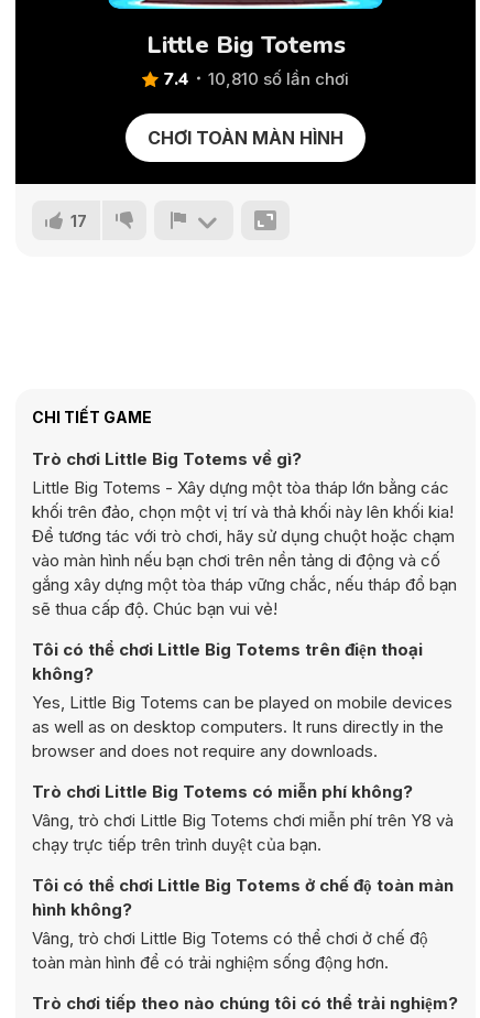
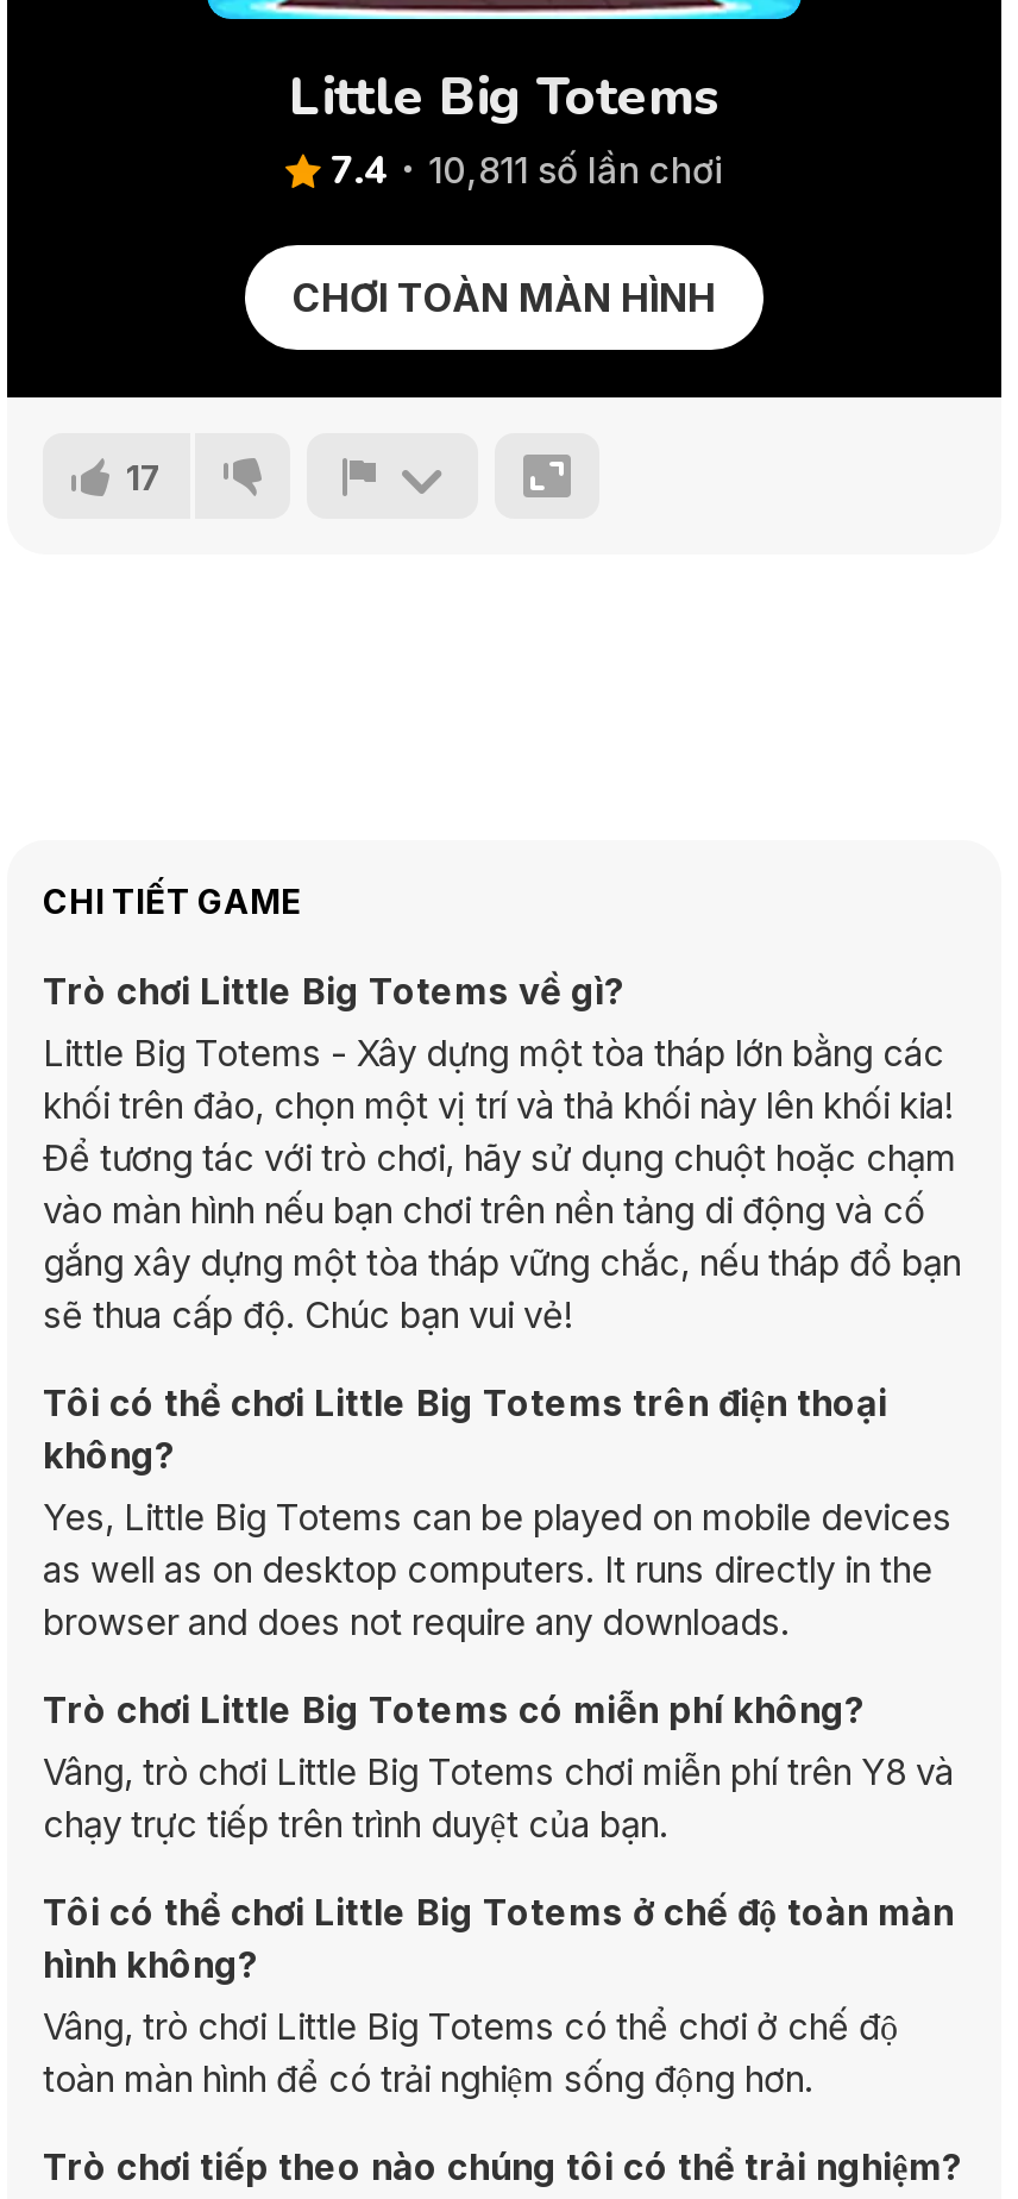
- 7.4 10,810 số lần chơi
+ 7.4 10,811 số lần chơi
